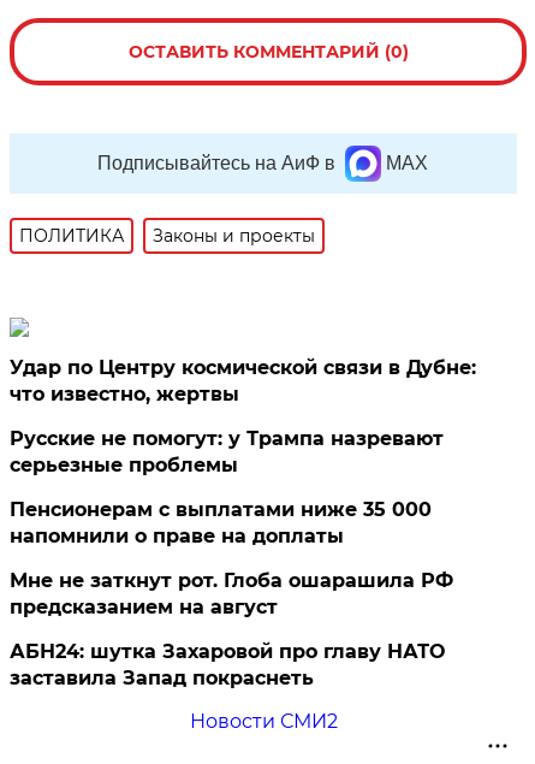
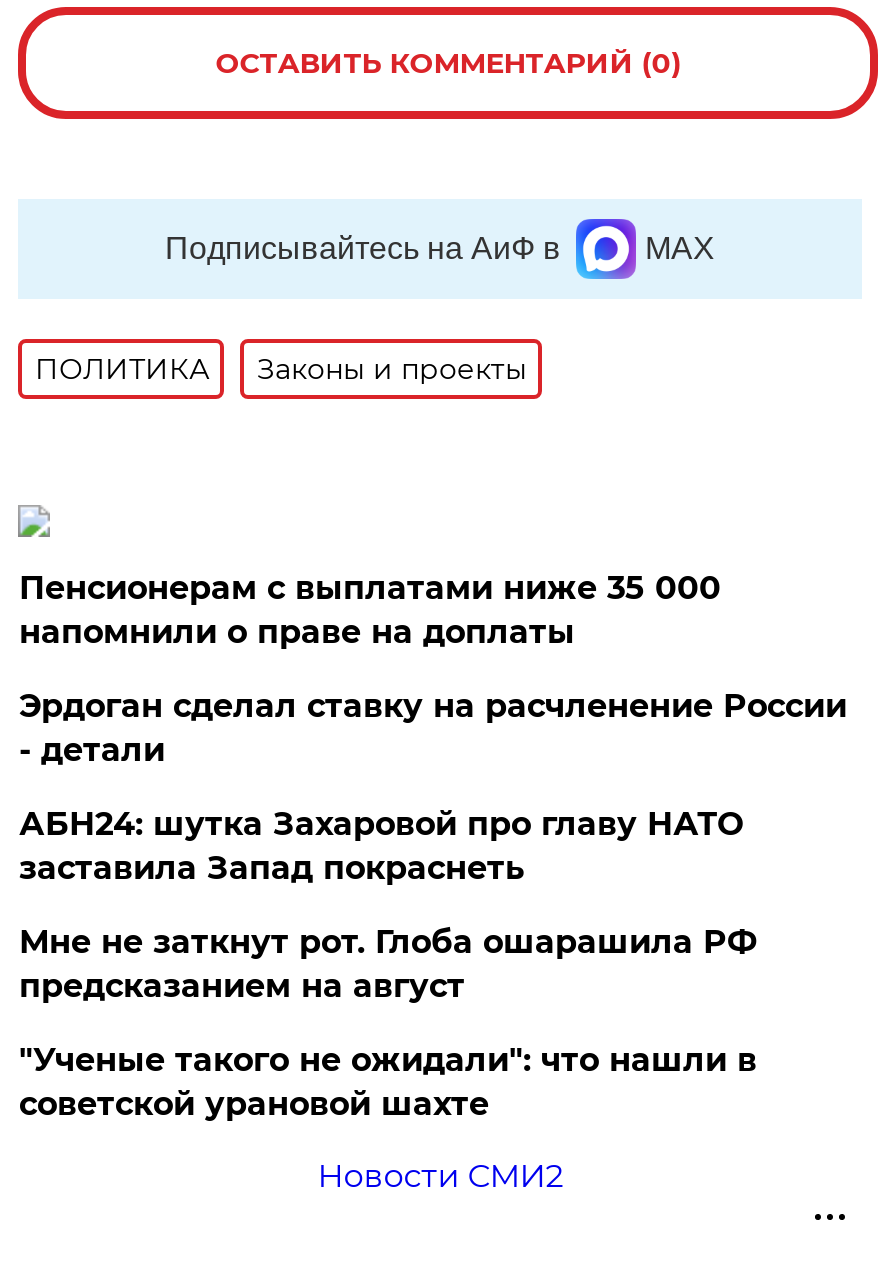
- Удар по Центру космической связи в Дубне:
- что известно, жертвы
- Русские не помогут: у Трампа назревают
- серьезные проблемы

moved up: Пенсионерам с выплатами ниже 35 000 | напомнили о праве на доплаты

+ Эрдоган сделал ставку на расчленение России
+ - детали

+ "Ученые такого не ожидали": что нашли в
+ советской урановой шахте

moved up: АБН24: шутка Захаровой про главу НАТО | заставила Запад покраснеть
